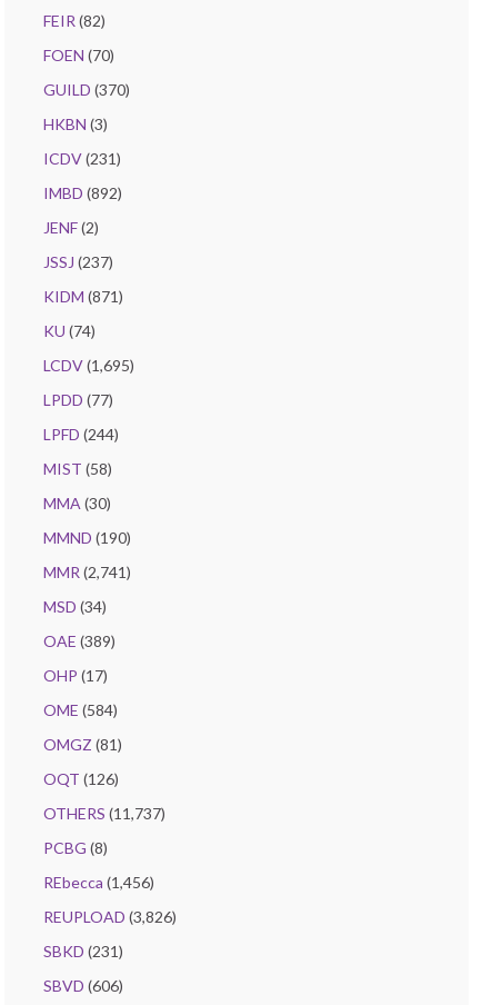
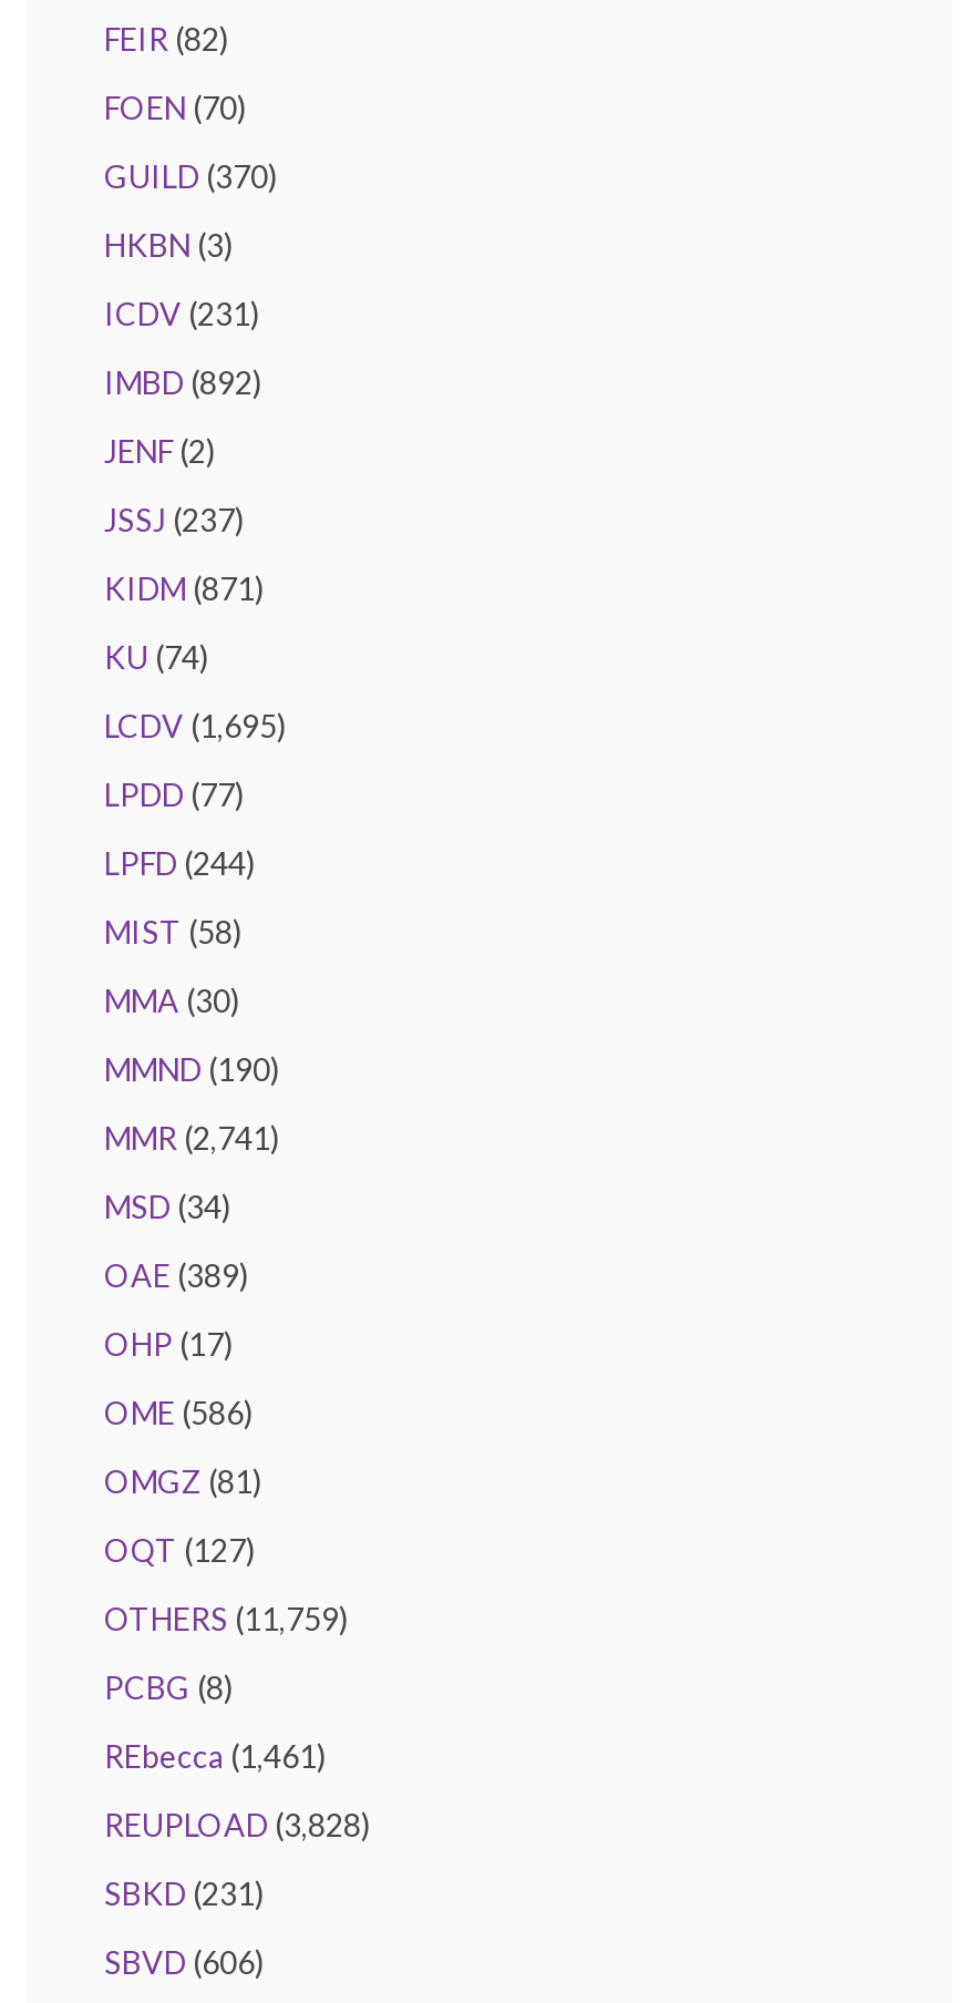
- OME (584)
+ OME (586)

- OQT (126)
+ OQT (127)

- OTHERS (11,737)
+ OTHERS (11,759)

- REbecca (1,456)
+ REbecca (1,461)

- REUPLOAD (3,826)
+ REUPLOAD (3,828)
